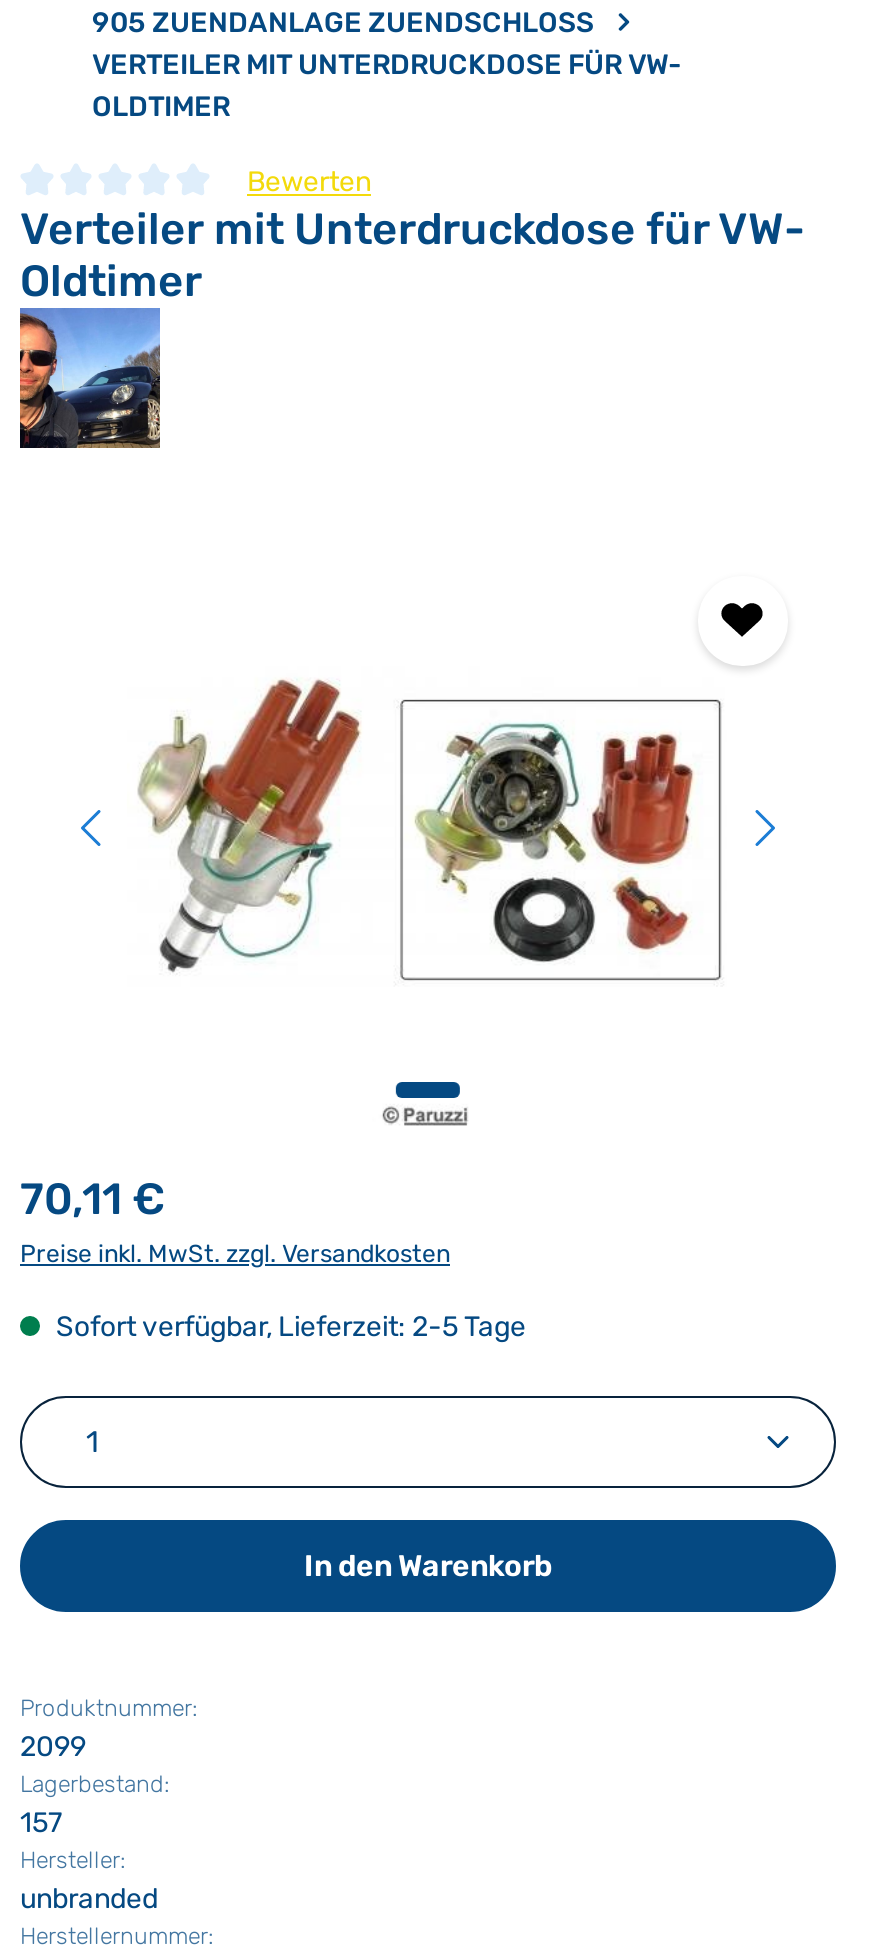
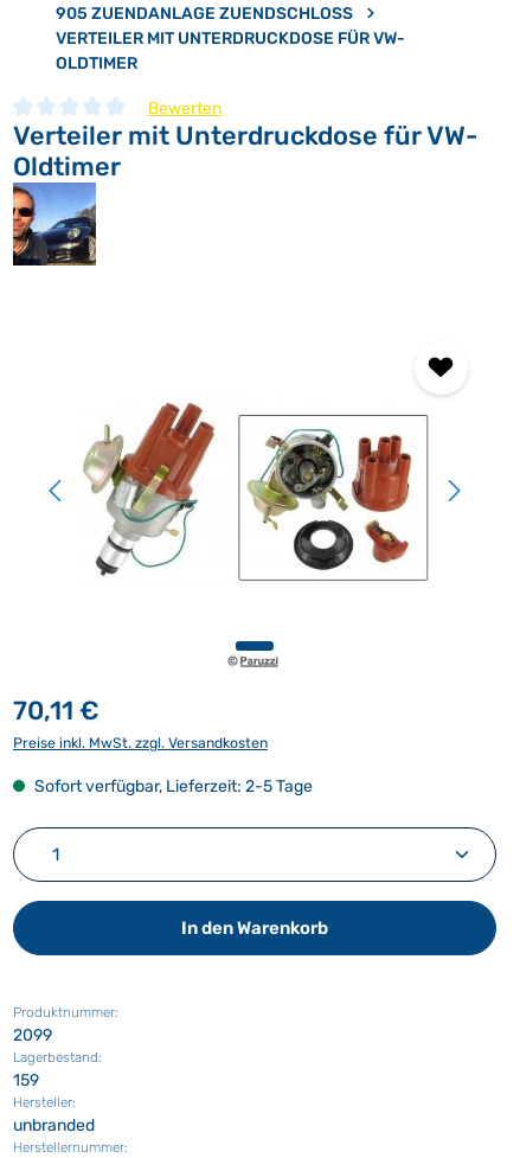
- 157
+ 159
